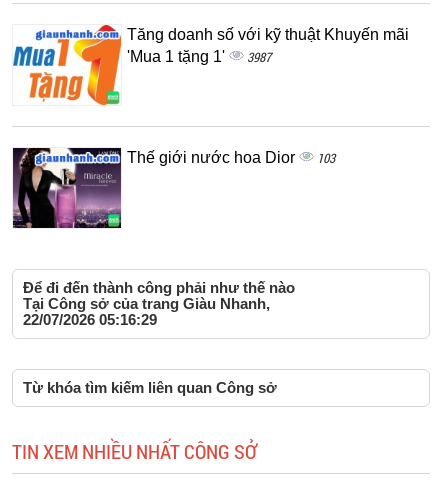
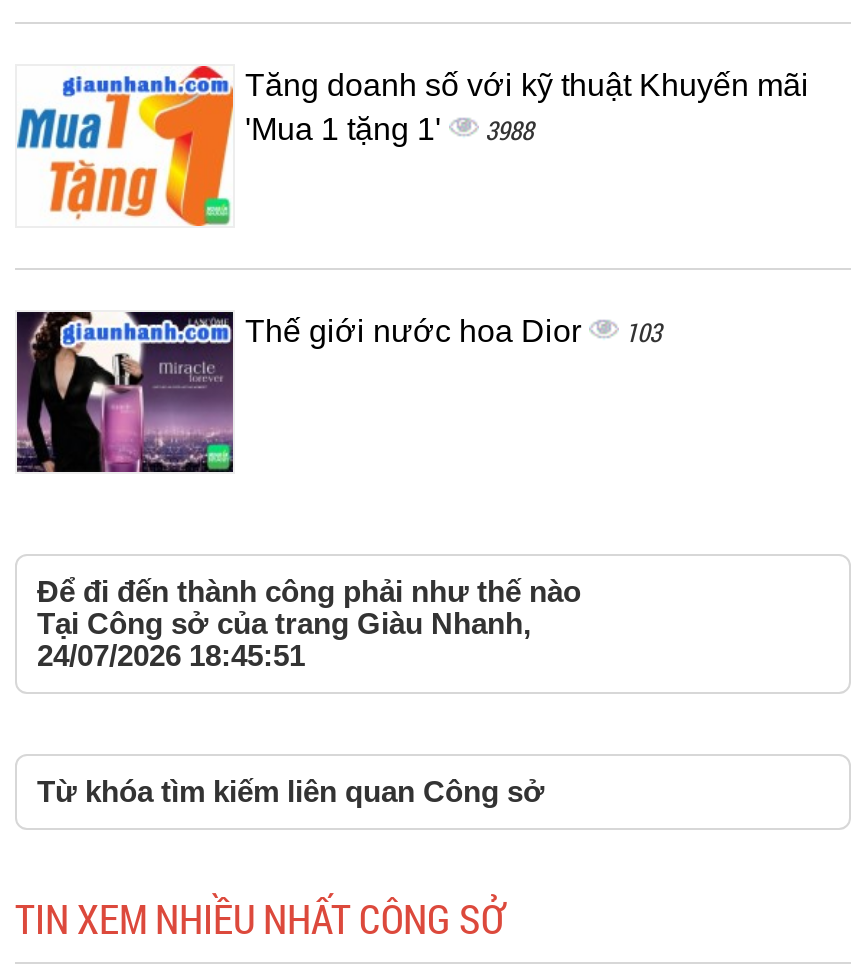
- 'Mua 1 tặng 1' 3987
+ 'Mua 1 tặng 1' 3988

- 22/07/2026 05:16:29
+ 24/07/2026 18:45:51
